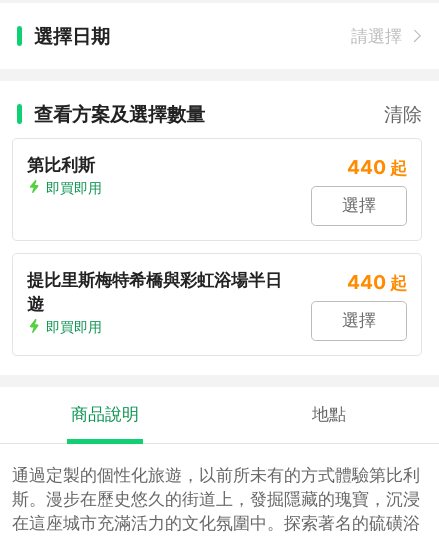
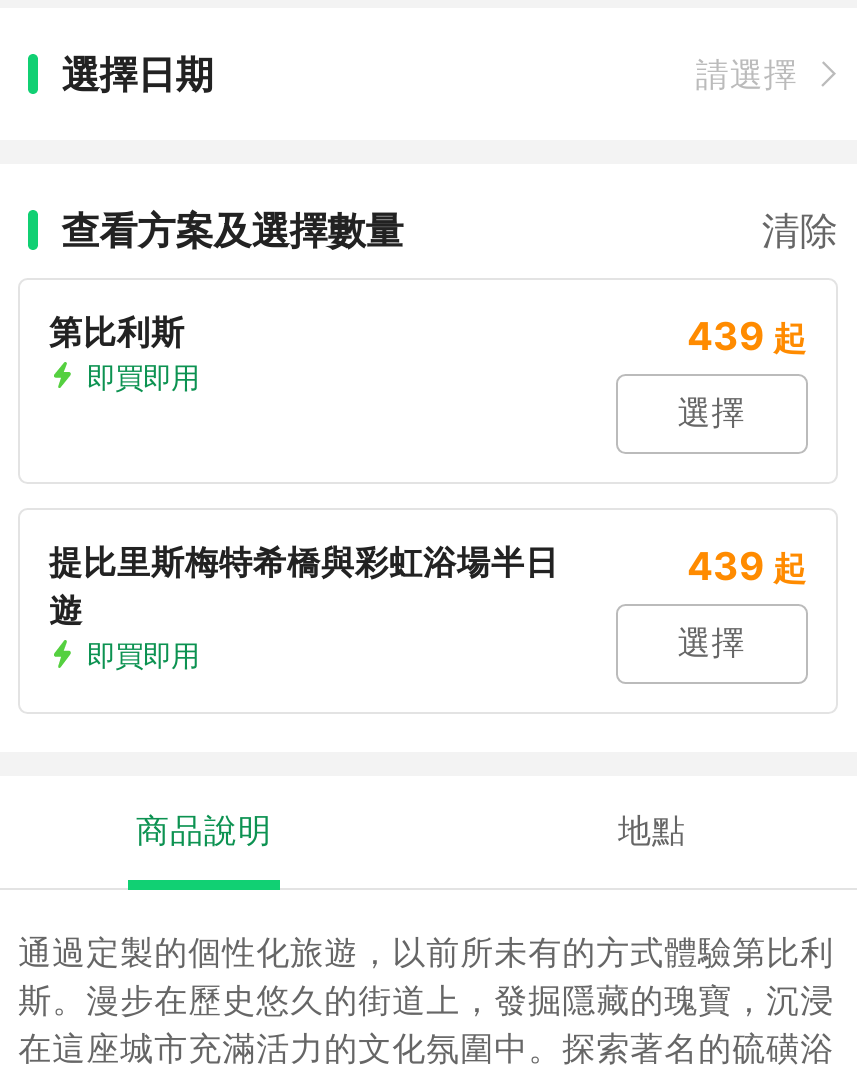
- 440 起
+ 439 起

- 440 起
+ 439 起
